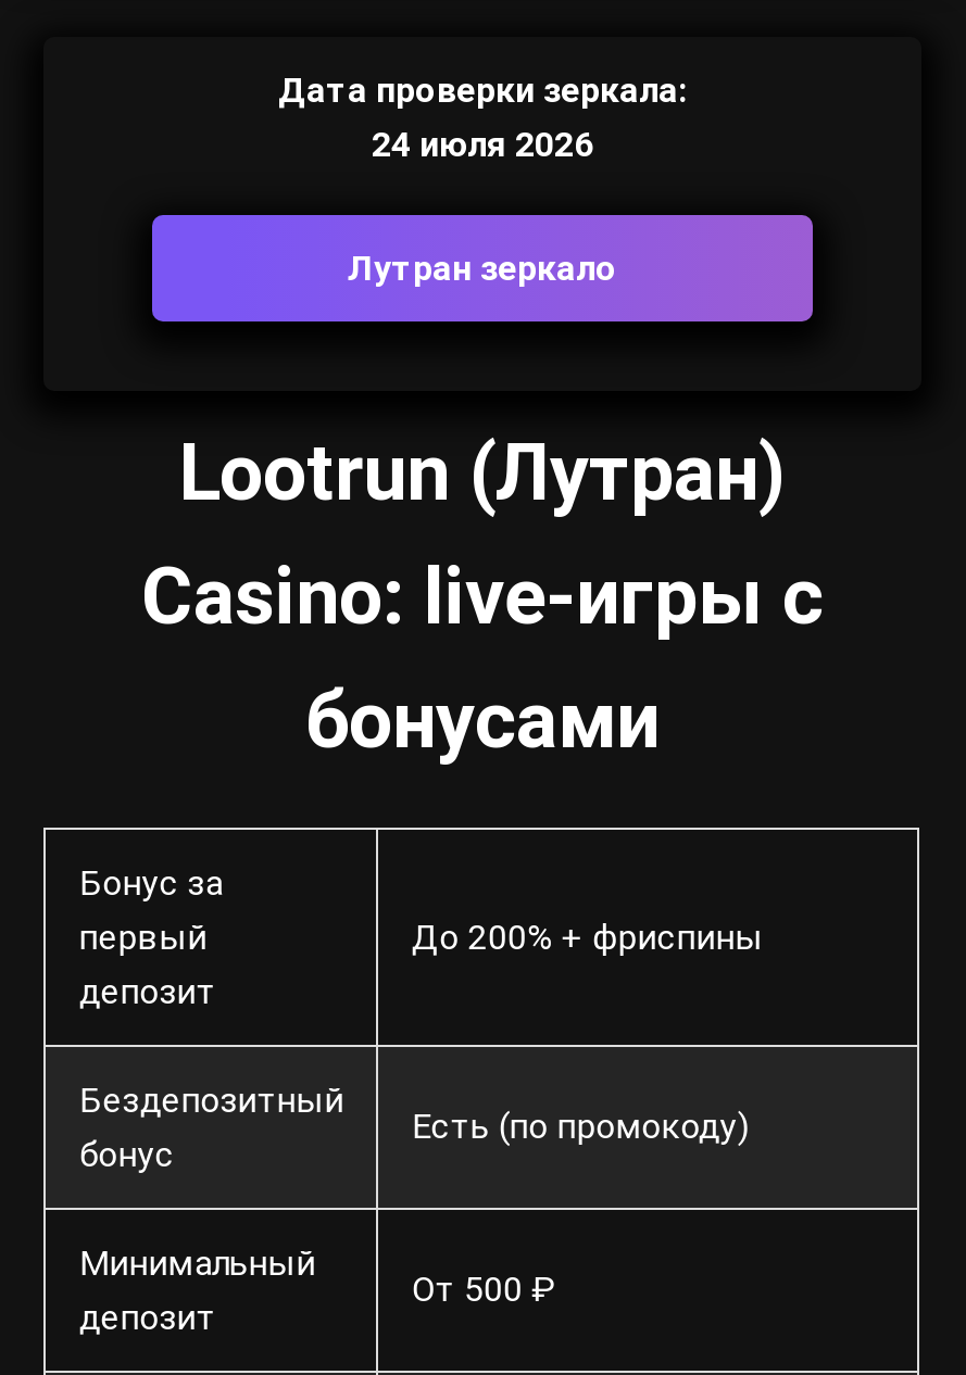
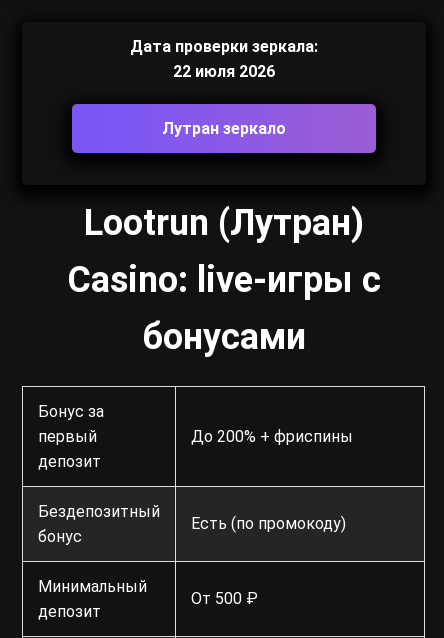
- 24 июля 2026
+ 22 июля 2026
